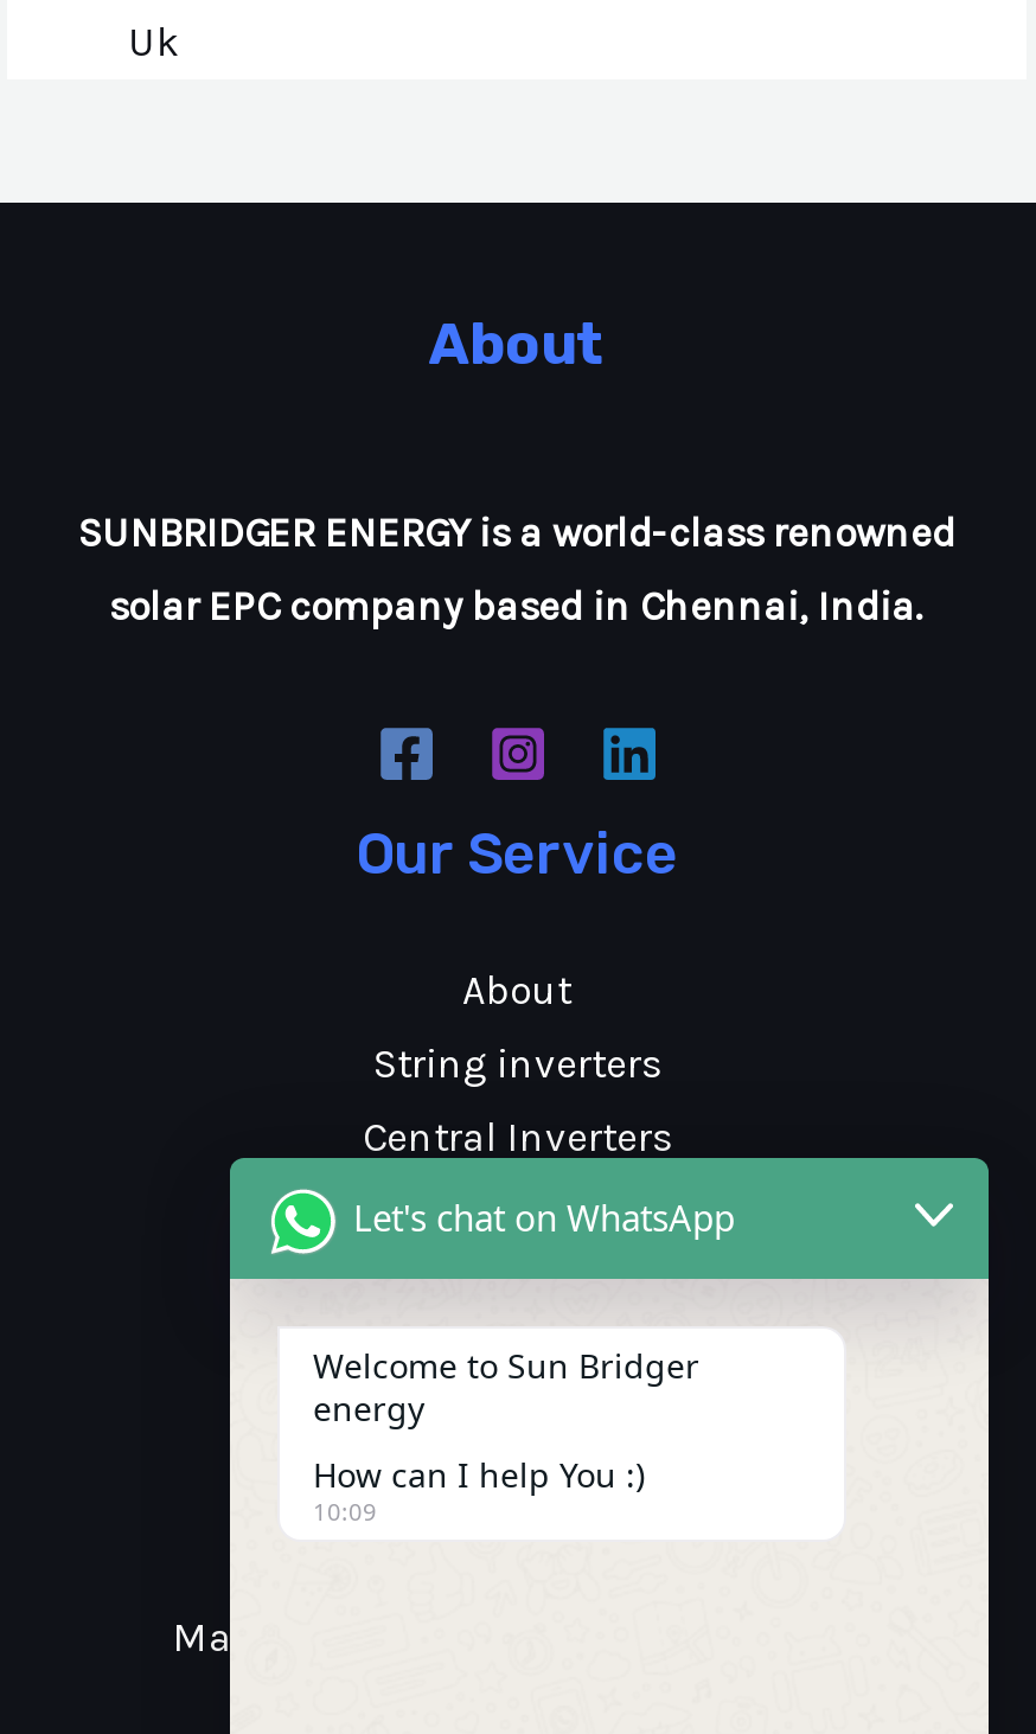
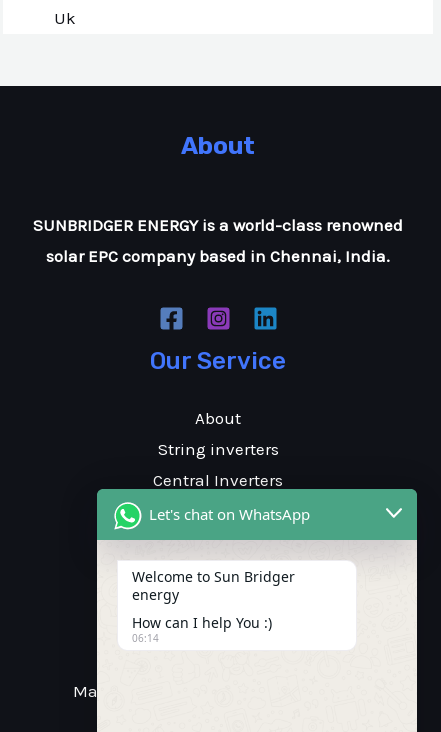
- 10:09
+ 06:14
